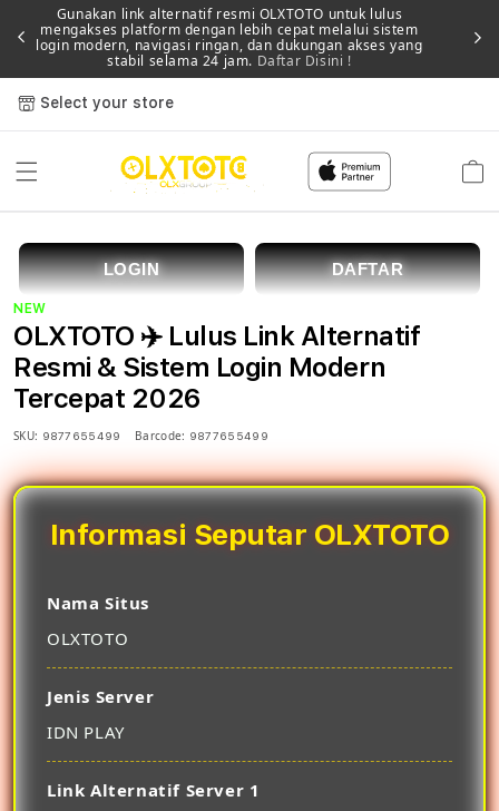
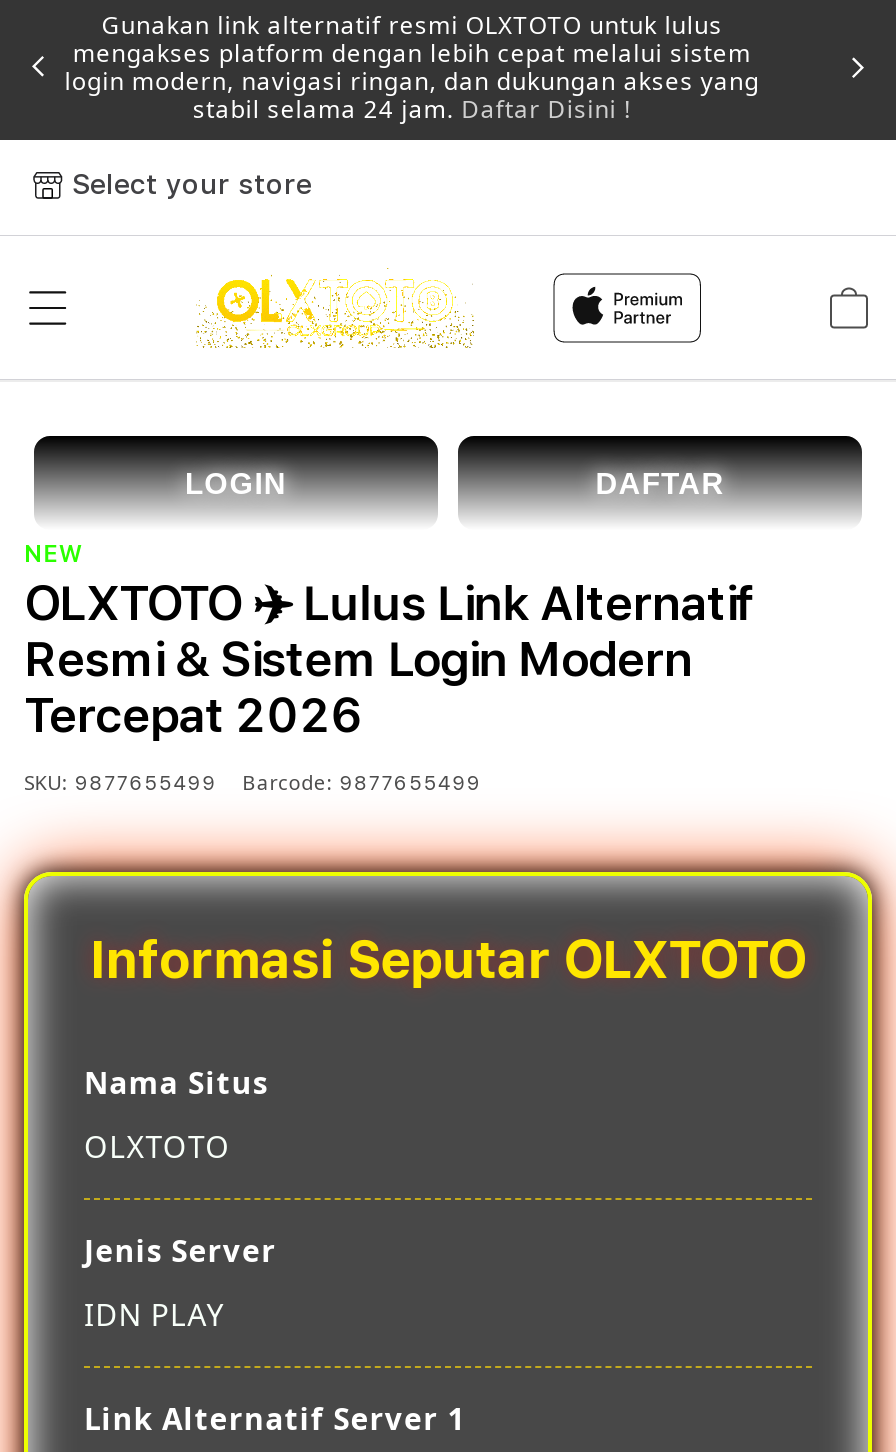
- [image]
+ [image]
